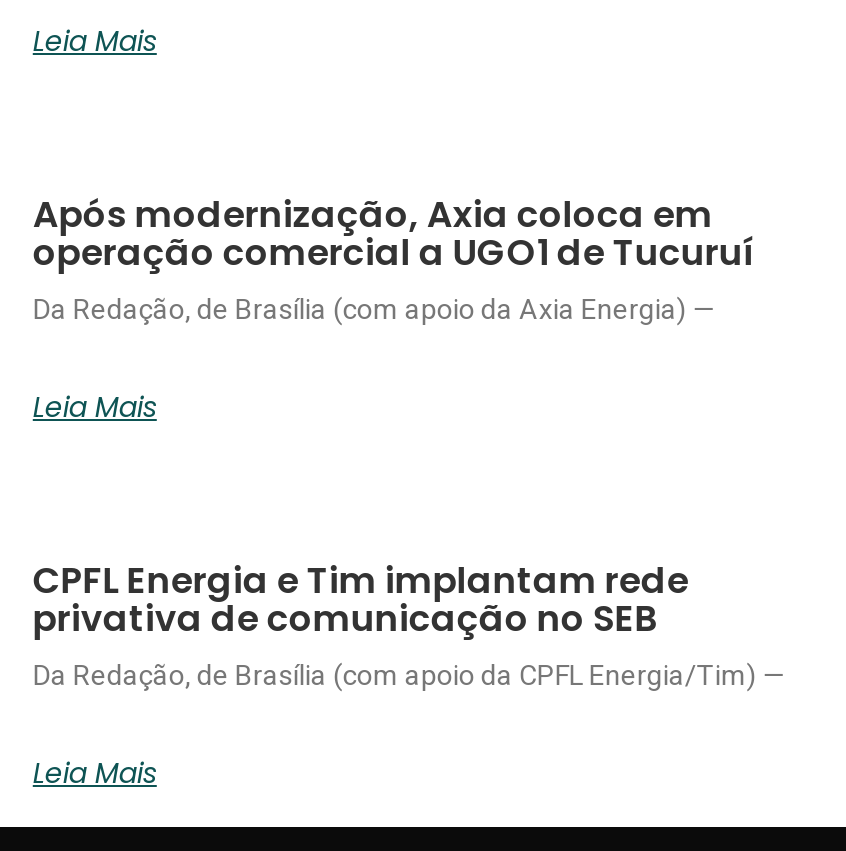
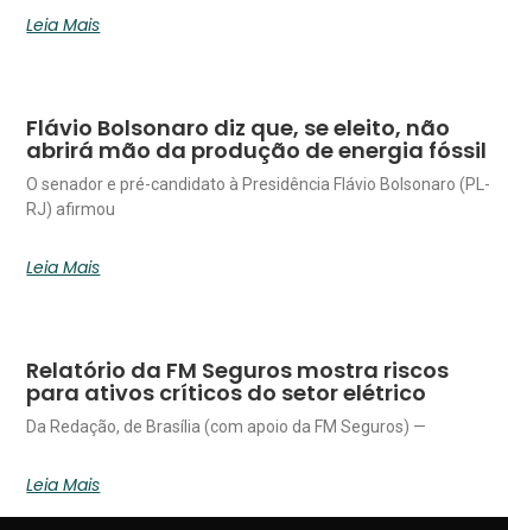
- Após modernização, Axia coloca em
- operação comercial a UGO1 de Tucuruí
- Da Redação, de Brasília (com apoio da Axia Energia) —
+ Flávio Bolsonaro diz que, se eleito, não
+ abrirá mão da produção de energia fóssil
+ O senador e pré-candidato à Presidência Flávio Bolsonaro (PL-
+ RJ) afirmou

- CPFL Energia e Tim implantam rede
- privativa de comunicação no SEB
- Da Redação, de Brasília (com apoio da CPFL Energia/Tim) —
+ Relatório da FM Seguros mostra riscos
+ para ativos críticos do setor elétrico
+ Da Redação, de Brasília (com apoio da FM Seguros) —
